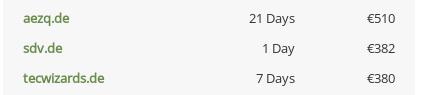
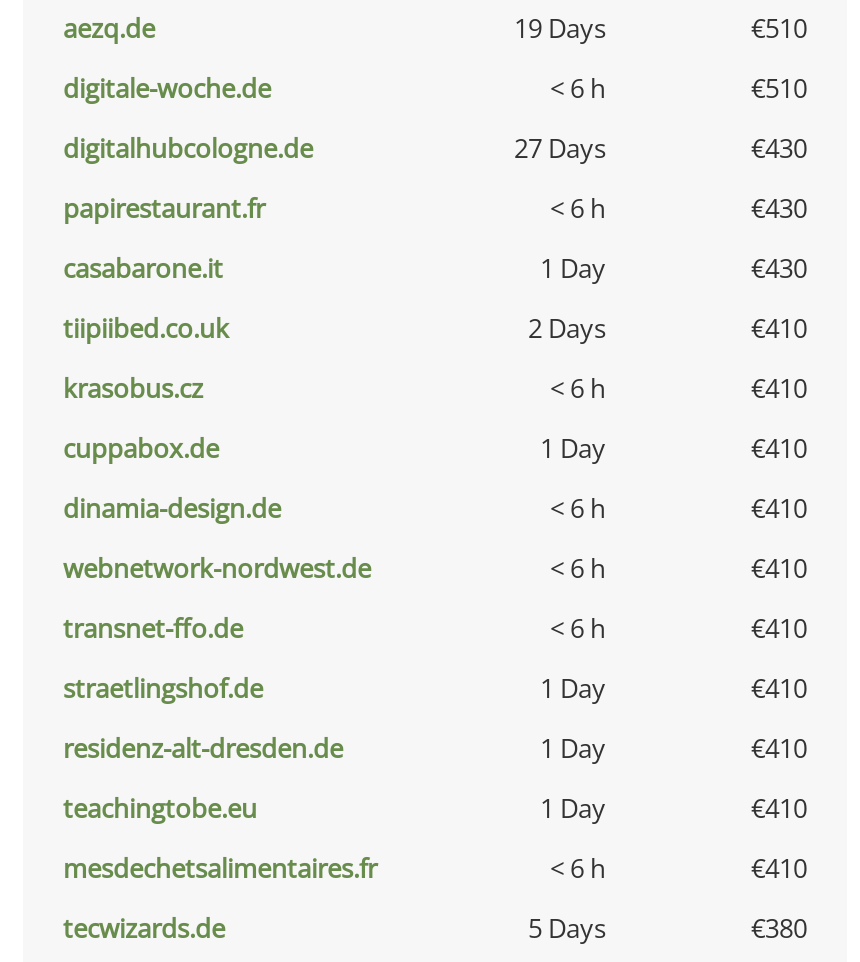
- 21 Days
+ 19 Days

- sdv.de
+ digitale-woche.de
+ < 6 h
+ €510
+ digitalhubcologne.de
+ 27 Days
+ €430
+ papirestaurant.fr
+ < 6 h
+ €430
+ casabarone.it

- €382
+ €430
+ tiipiibed.co.uk
+ 2 Days
+ €410
+ krasobus.cz
+ < 6 h
+ €410
+ cuppabox.de
+ 1 Day
+ €410
+ dinamia-design.de
+ < 6 h
+ €410
+ webnetwork-nordwest.de
+ < 6 h
+ €410
+ transnet-ffo.de
+ < 6 h
+ €410
+ straetlingshof.de
+ 1 Day
+ €410
+ residenz-alt-dresden.de
+ 1 Day
+ €410
+ teachingtobe.eu
+ 1 Day
+ €410
+ mesdechetsalimentaires.fr
+ < 6 h
+ €410

- 7 Days
+ 5 Days
